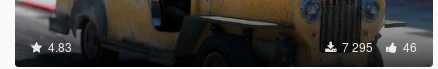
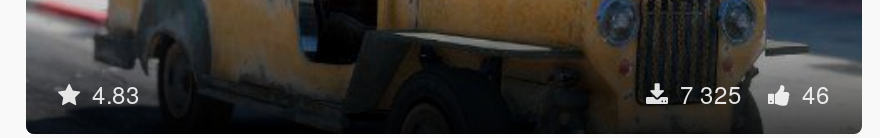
- 7 295 46
+ 7 325 46
